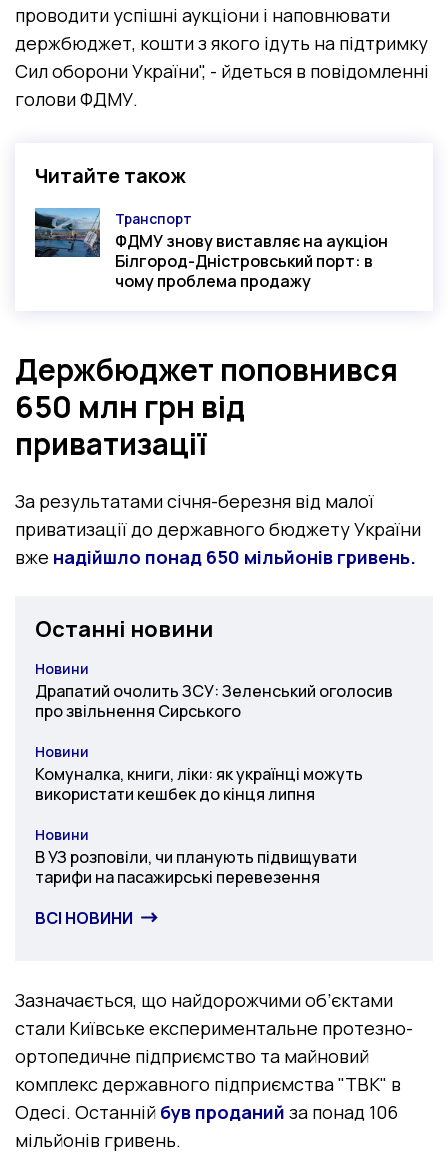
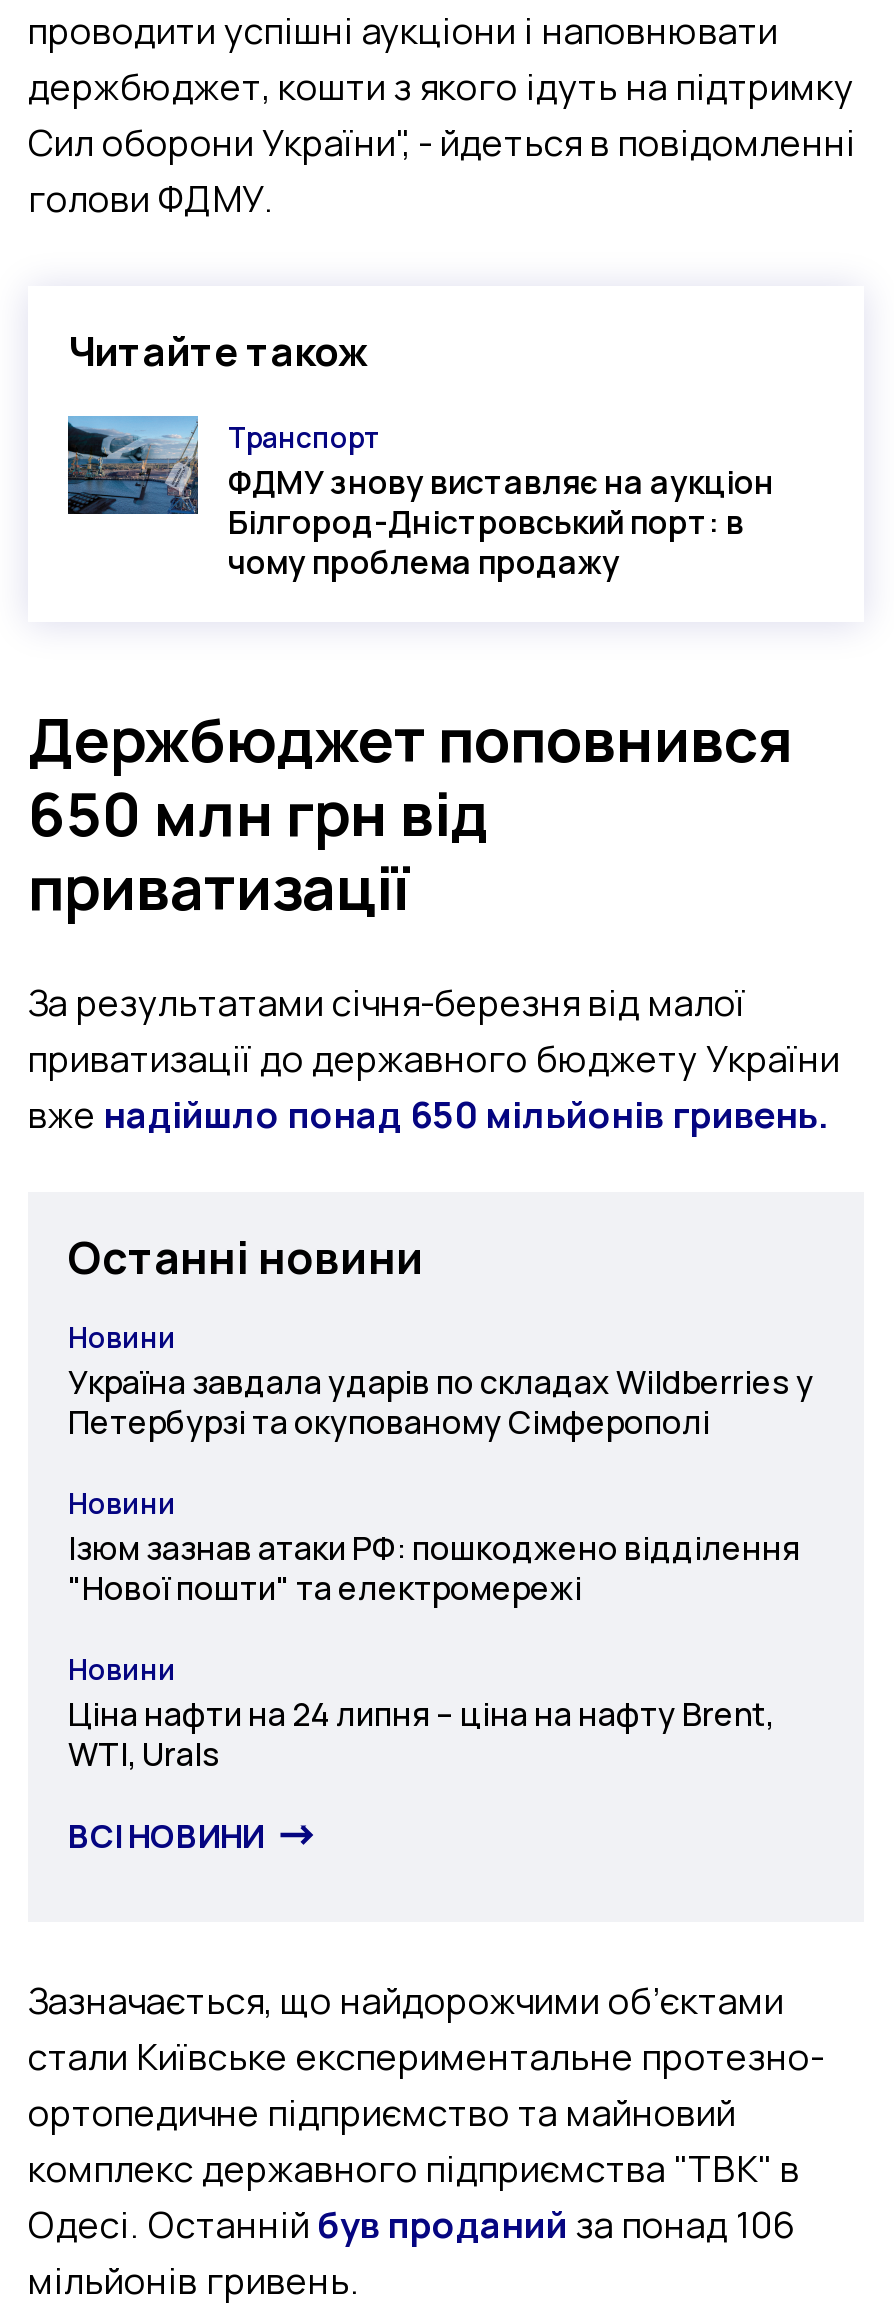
- Драпатий очолить ЗСУ: Зеленський оголосив
- про звільнення Сирського
+ Україна завдала ударів по складах Wildberries у
+ Петербурзі та окупованому Сімферополі

- Комуналка, книги, ліки: як українці можуть
- використати кешбек до кінця липня
+ Ізюм зазнав атаки РФ: пошкоджено відділення
+ "Нової пошти" та електромережі

- В УЗ розповіли, чи планують підвищувати
- тарифи на пасажирські перевезення
+ Ціна нафти на 24 липня – ціна на нафту Brent,
+ WTI, Urals
